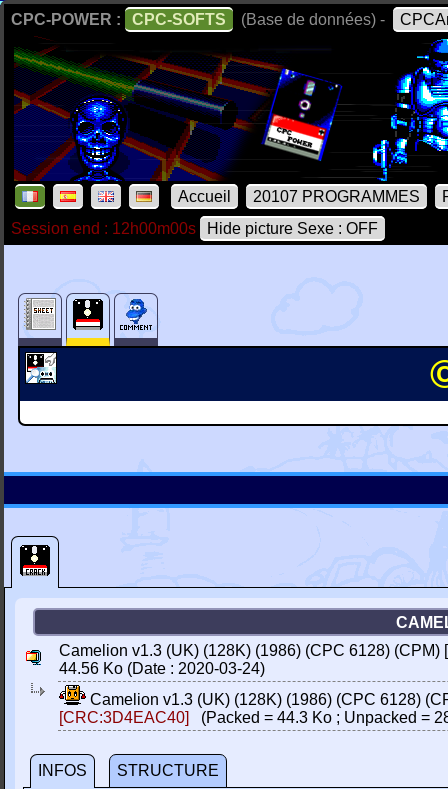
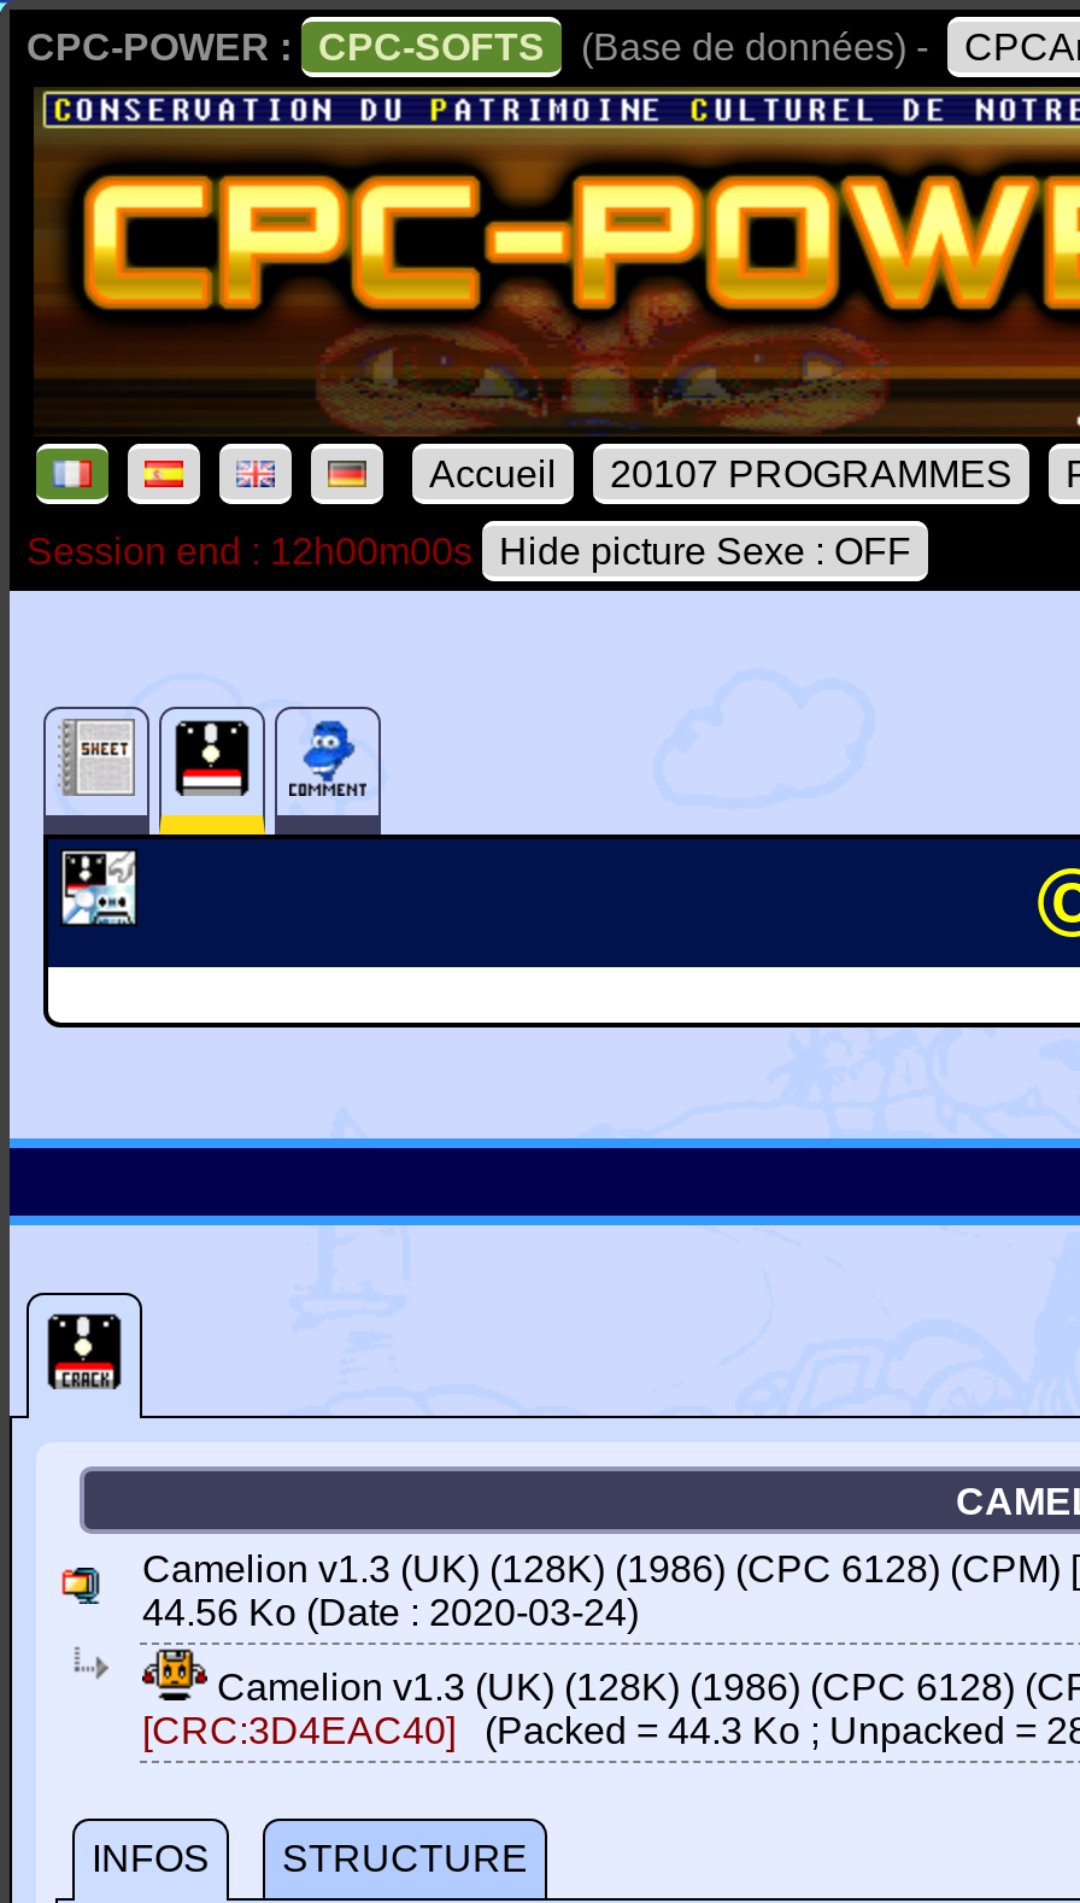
- [image]
+ [image]
